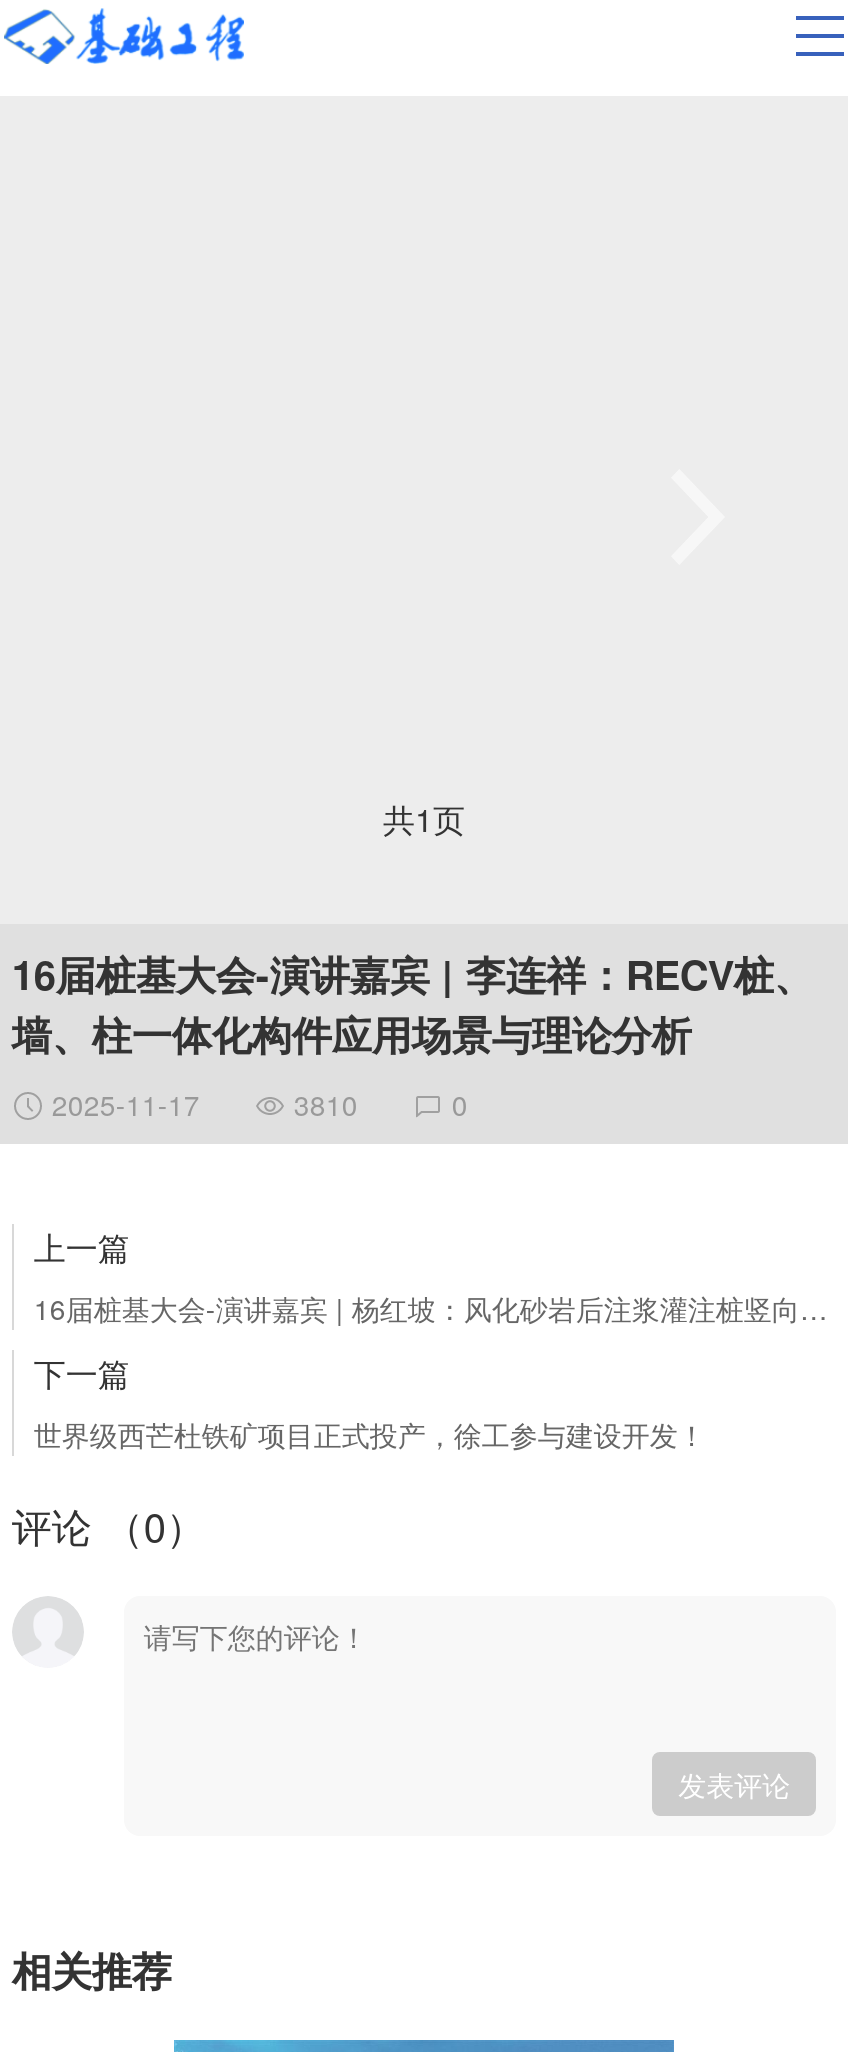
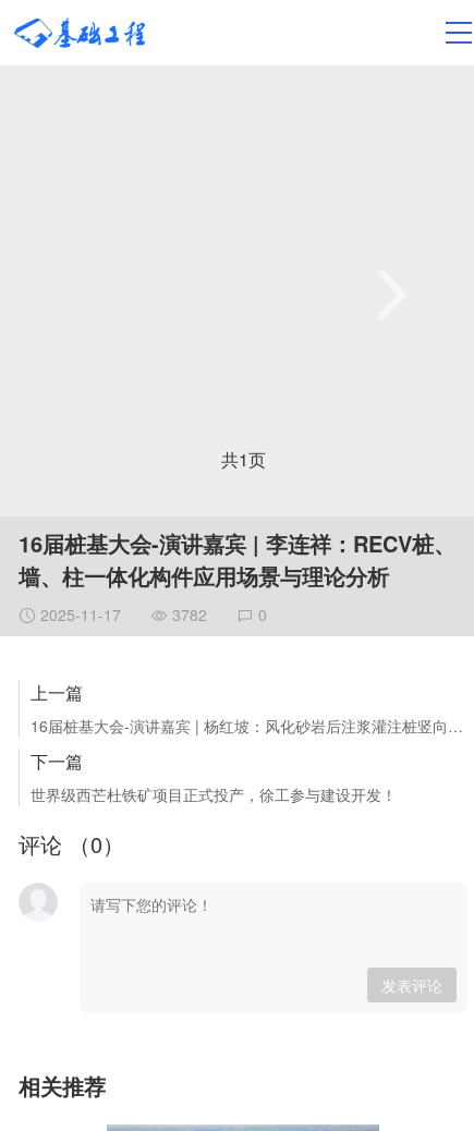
- 3810
+ 3782
